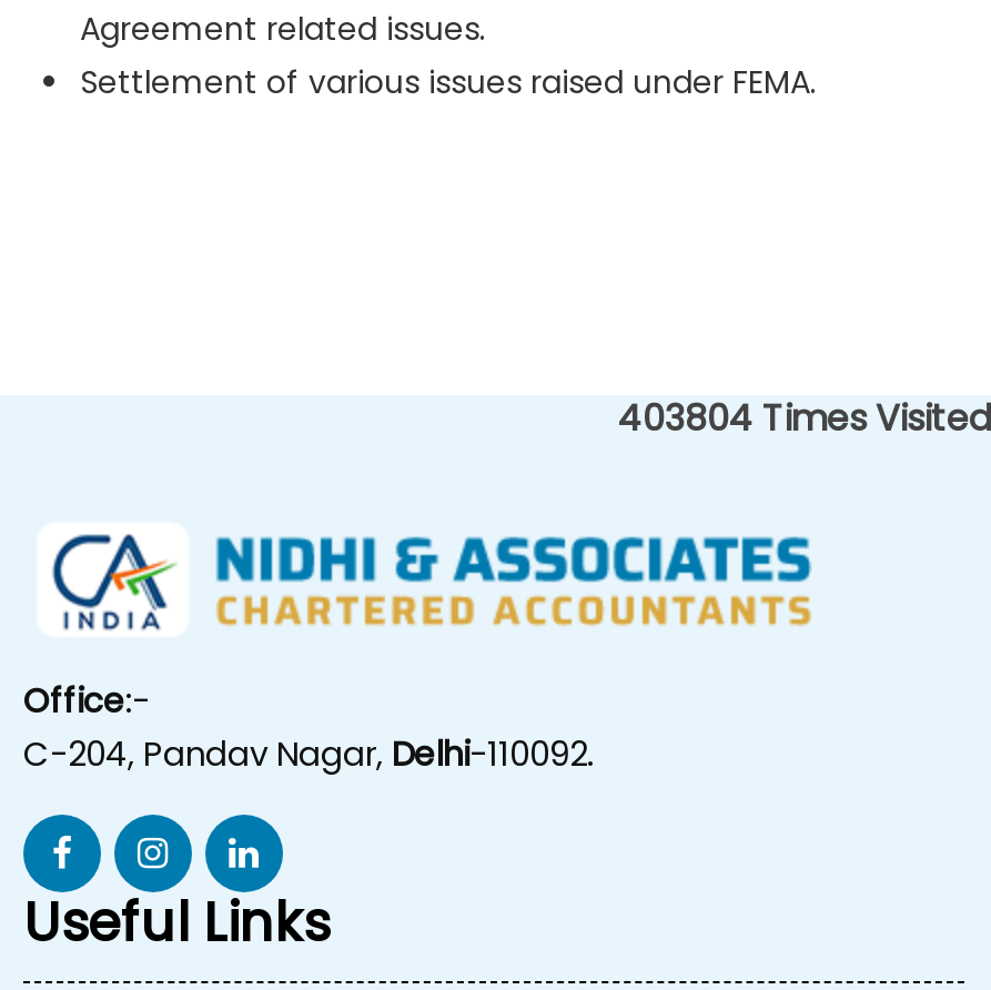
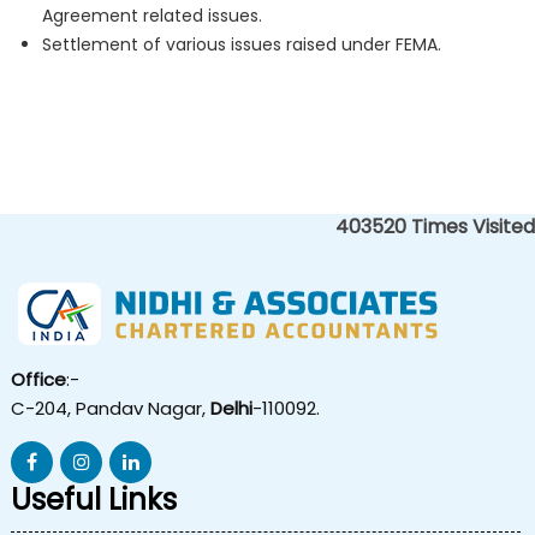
- 403804 Times Visited
+ 403520 Times Visited
